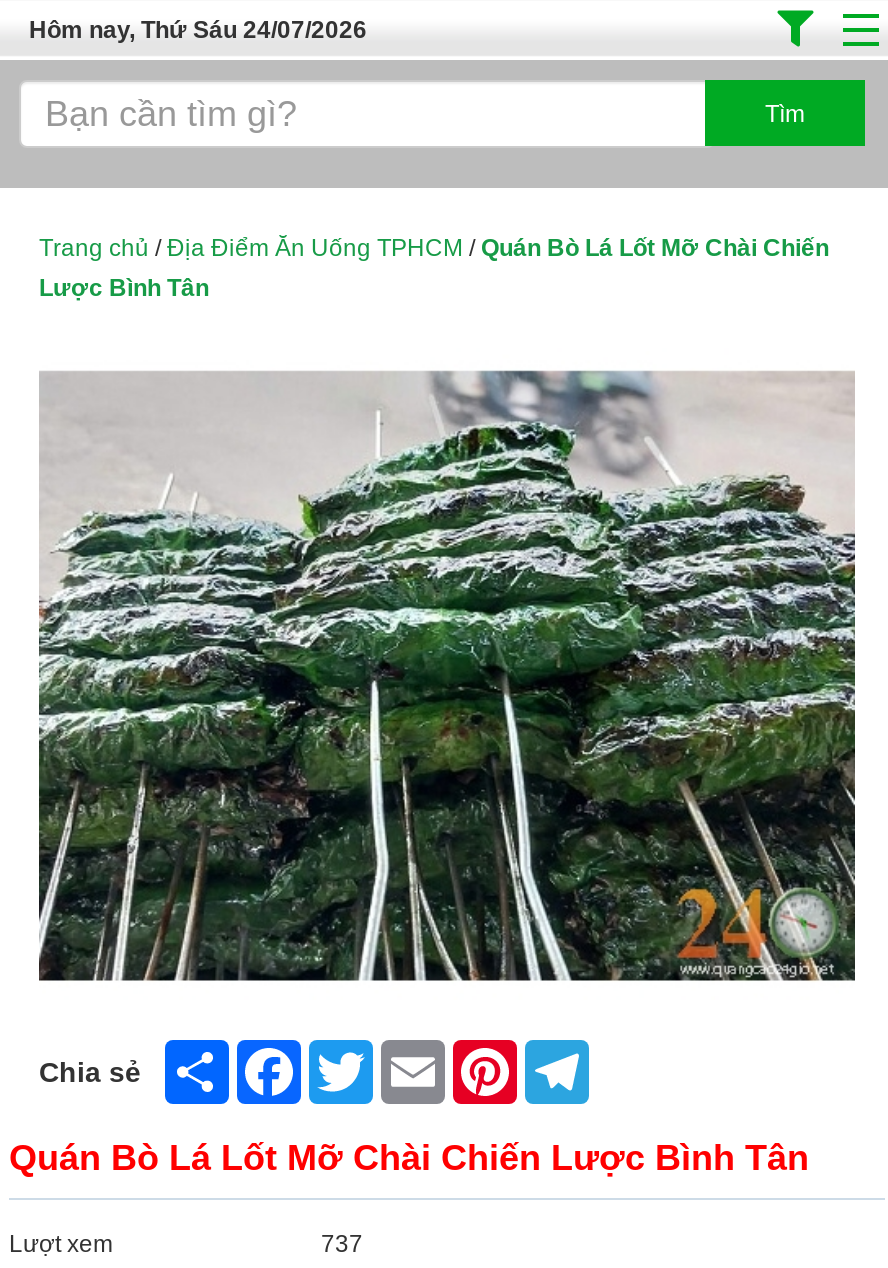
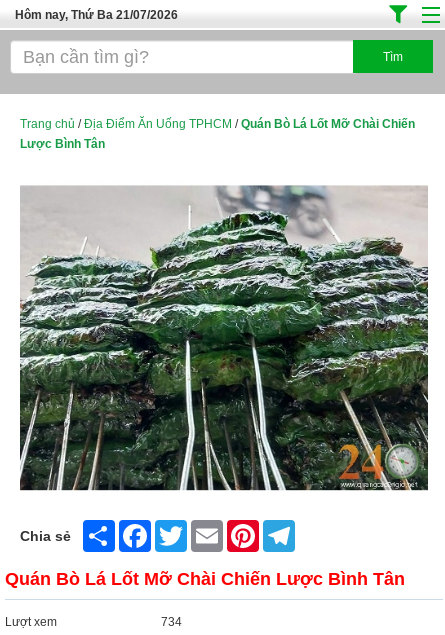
- Hôm nay, Thứ Sáu 24/07/2026
+ Hôm nay, Thứ Ba 21/07/2026

- 737
+ 734
